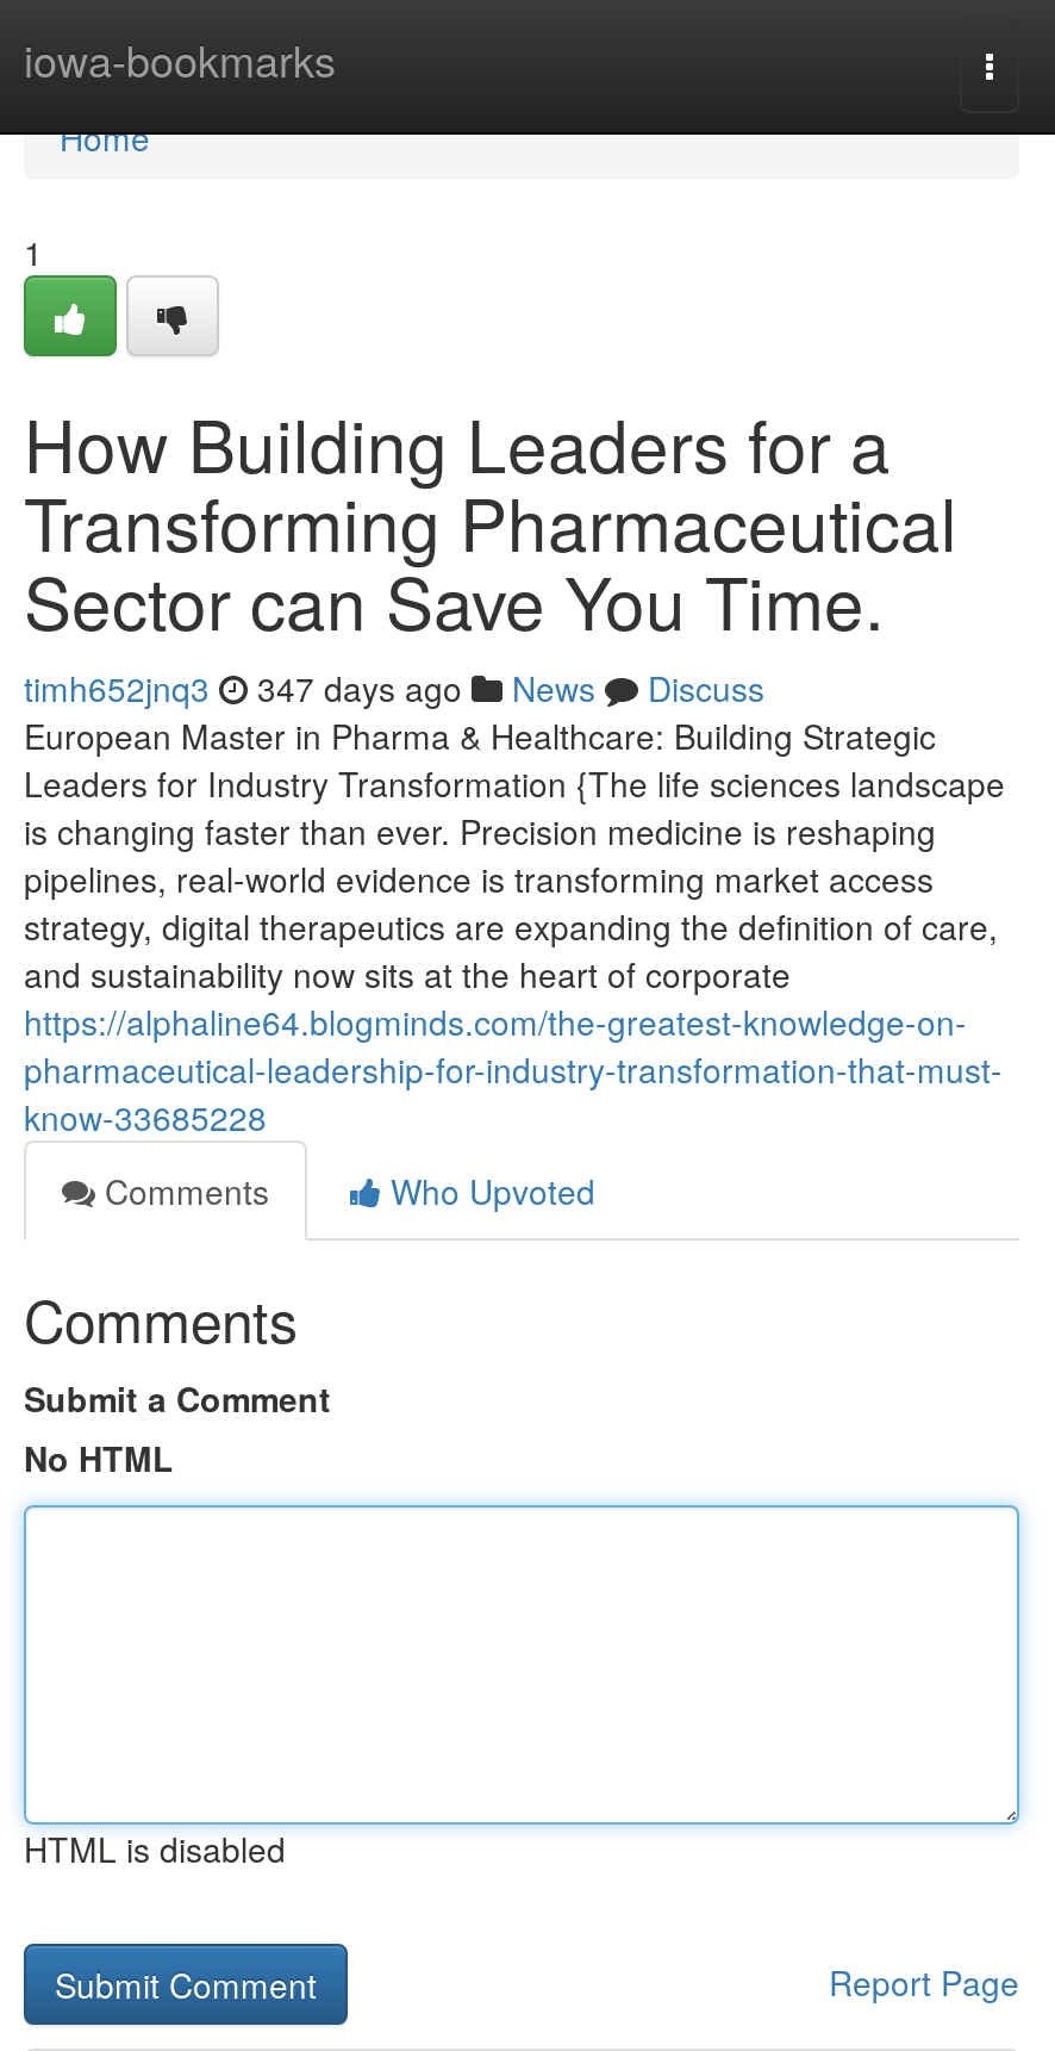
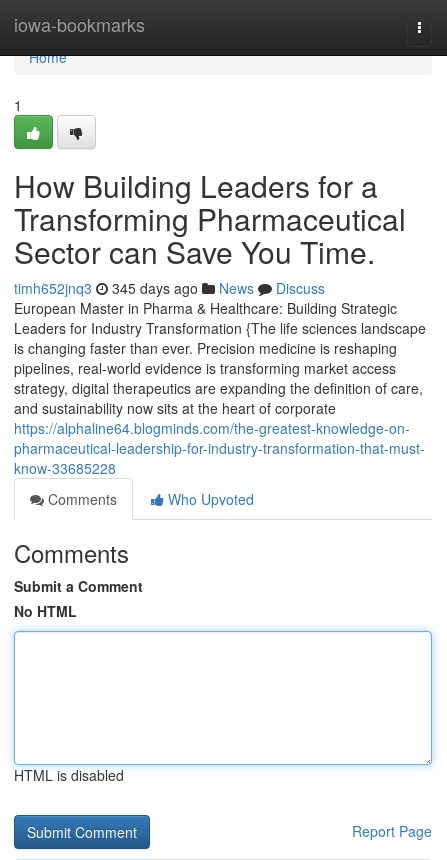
- timh652jnq3 347 days ago News Discuss
+ timh652jnq3 345 days ago News Discuss
